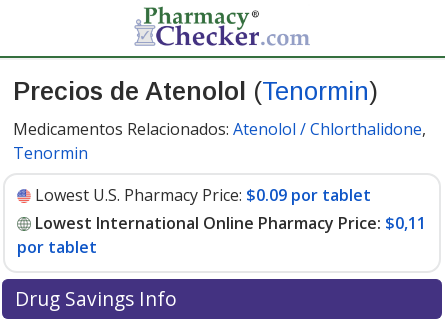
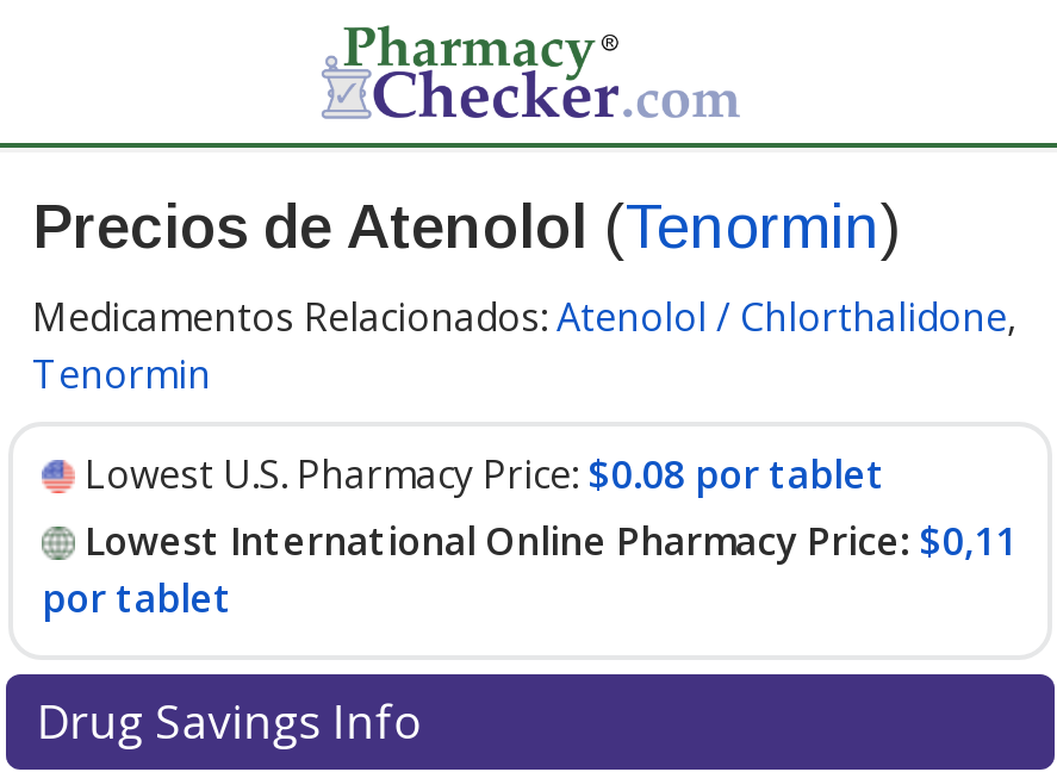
- Lowest U.S. Pharmacy Price: $0.09 por tablet
+ Lowest U.S. Pharmacy Price: $0.08 por tablet
